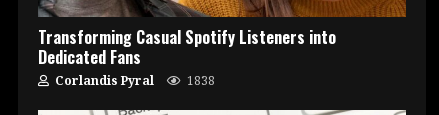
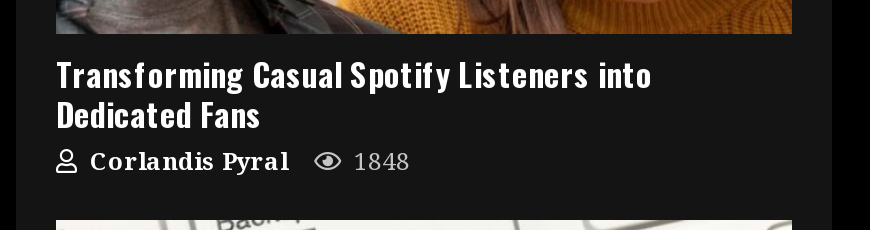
- Corlandis Pyral 1838
+ Corlandis Pyral 1848
